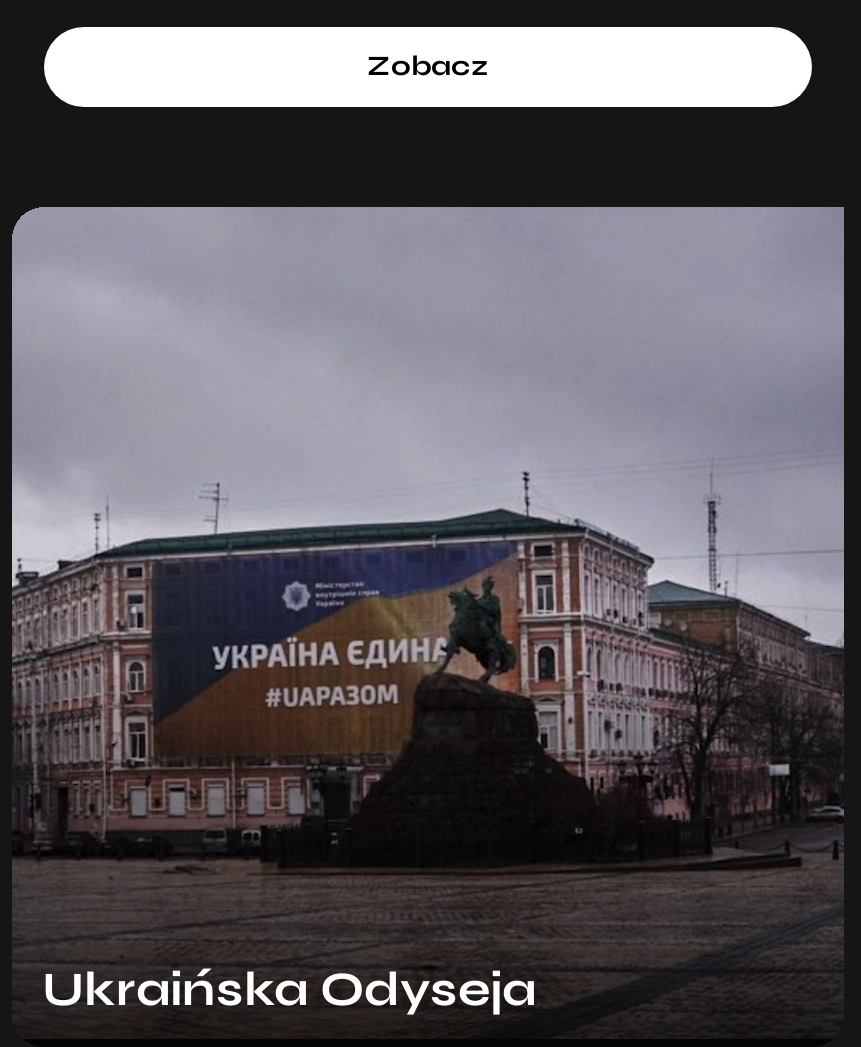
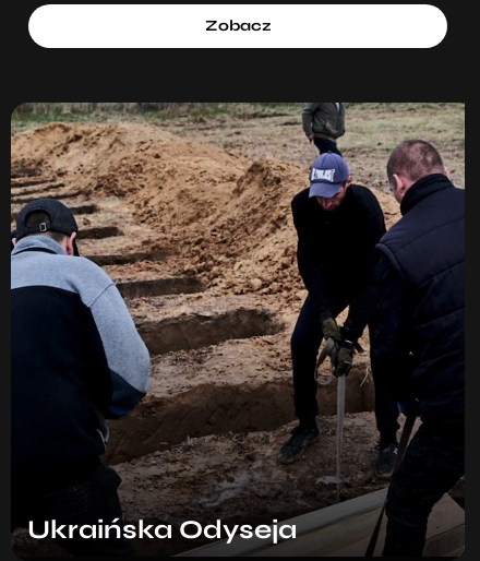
- [image]
+ [image]
